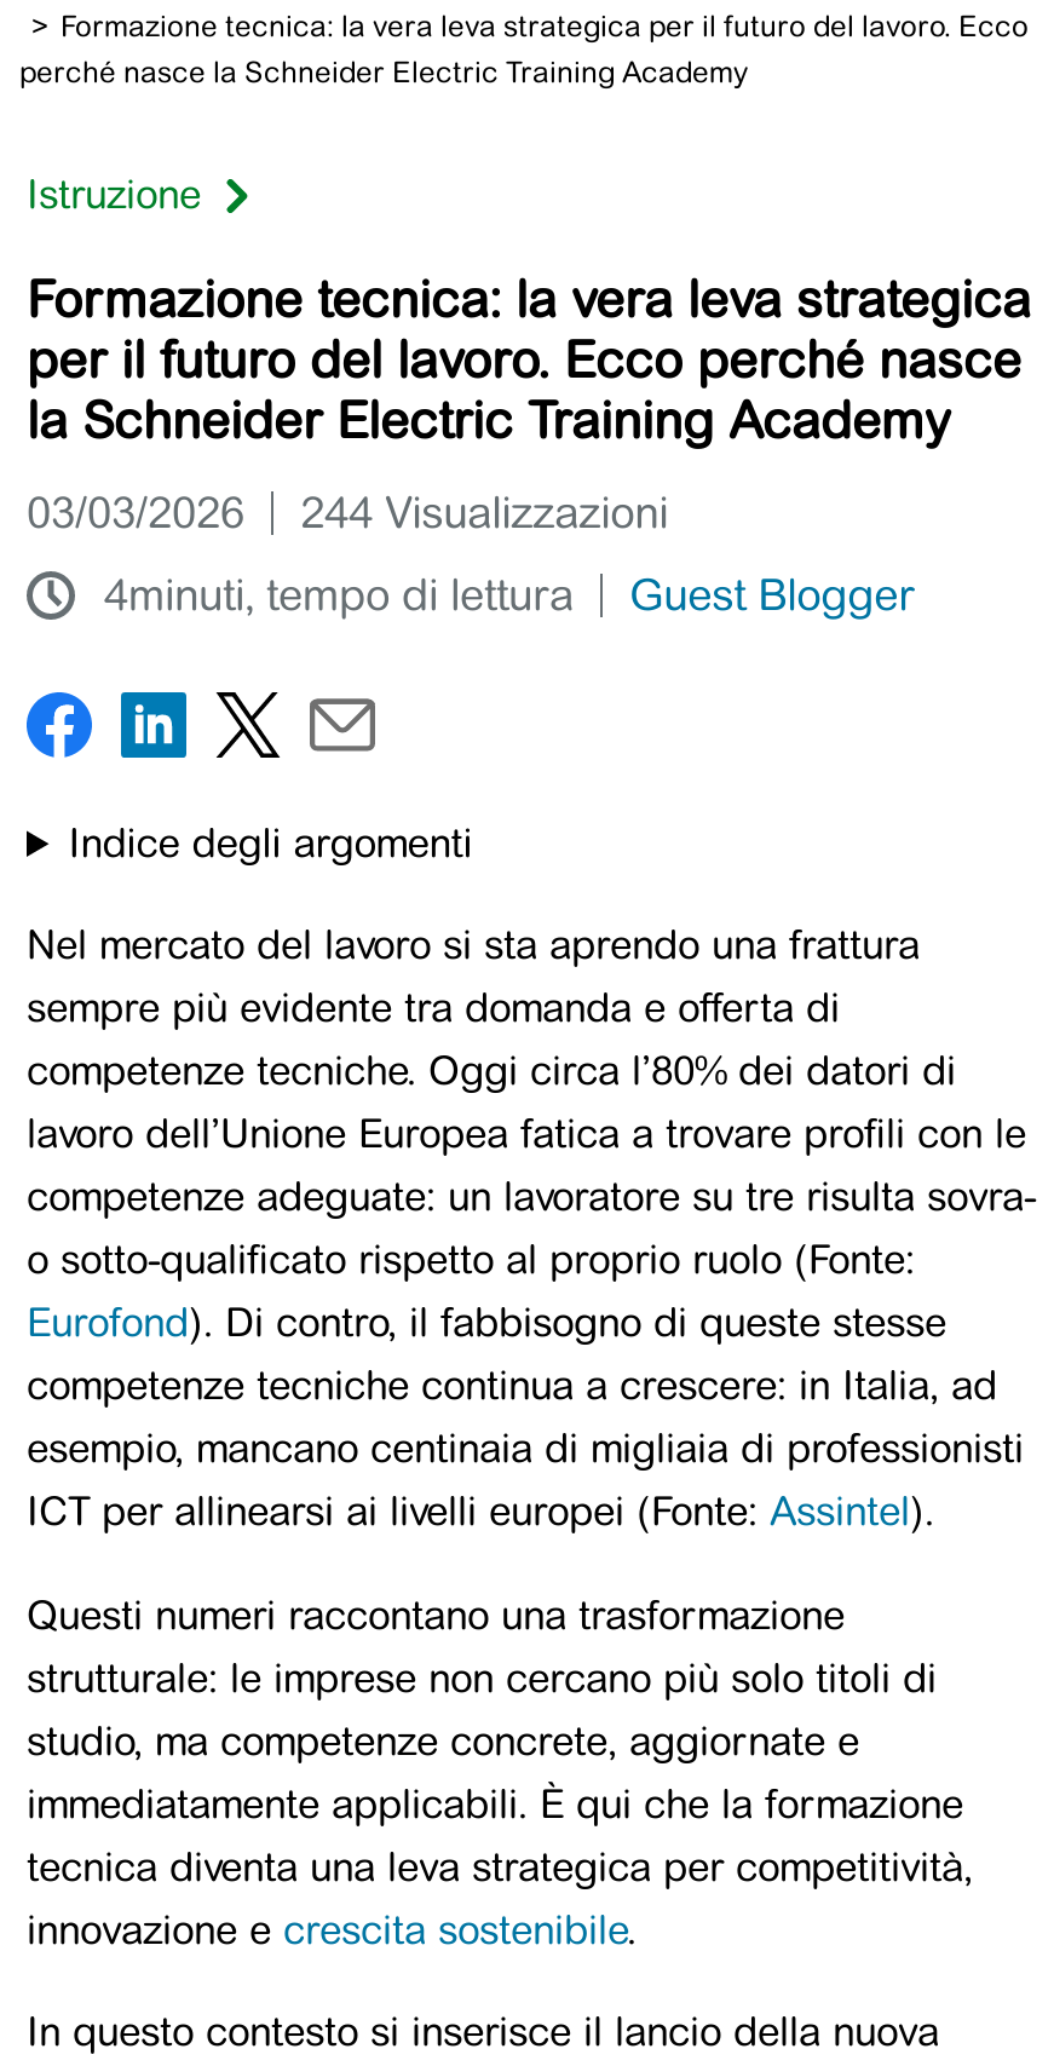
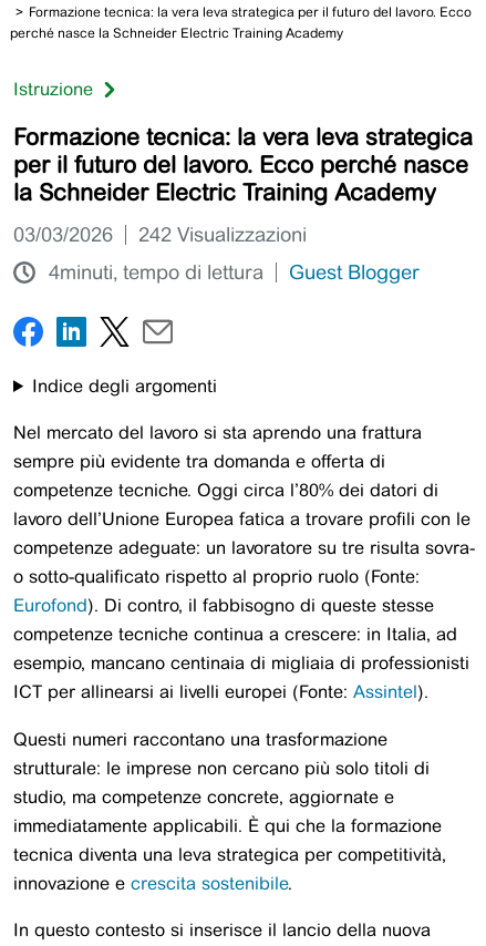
- 244 Visualizzazioni
+ 242 Visualizzazioni
